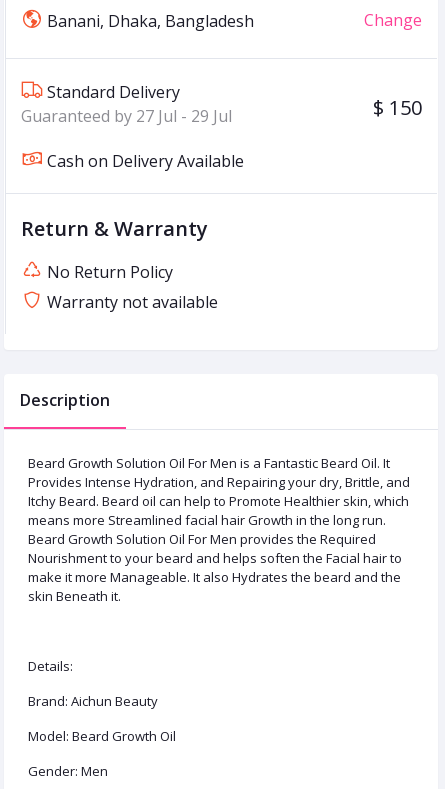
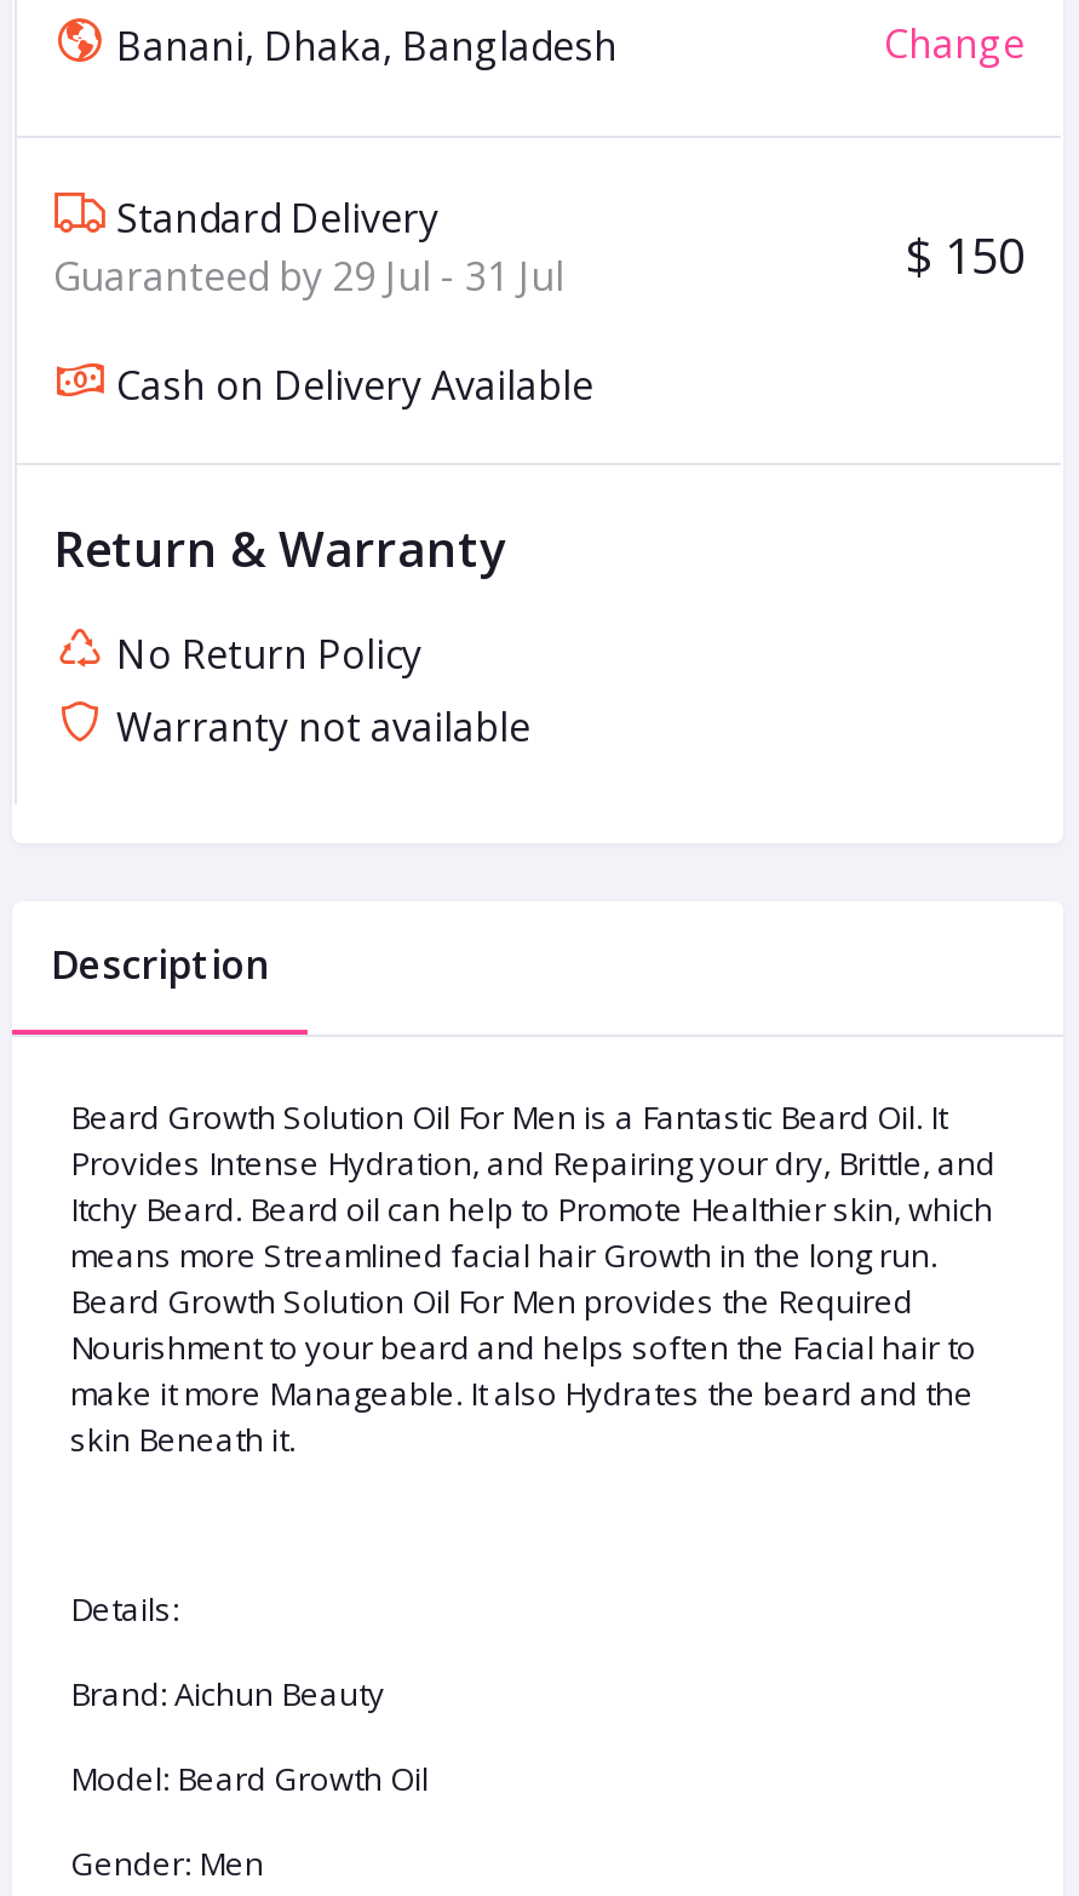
- Guaranteed by 27 Jul - 29 Jul
+ Guaranteed by 29 Jul - 31 Jul
